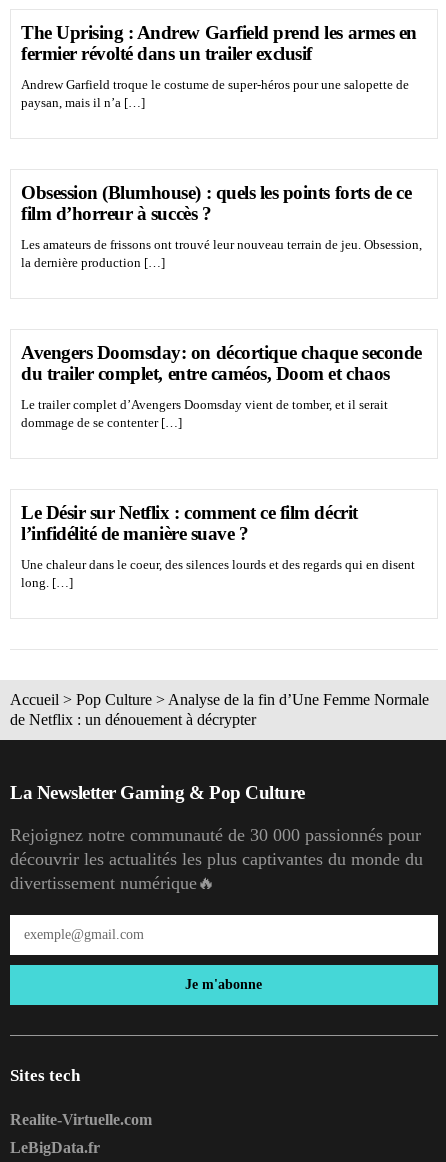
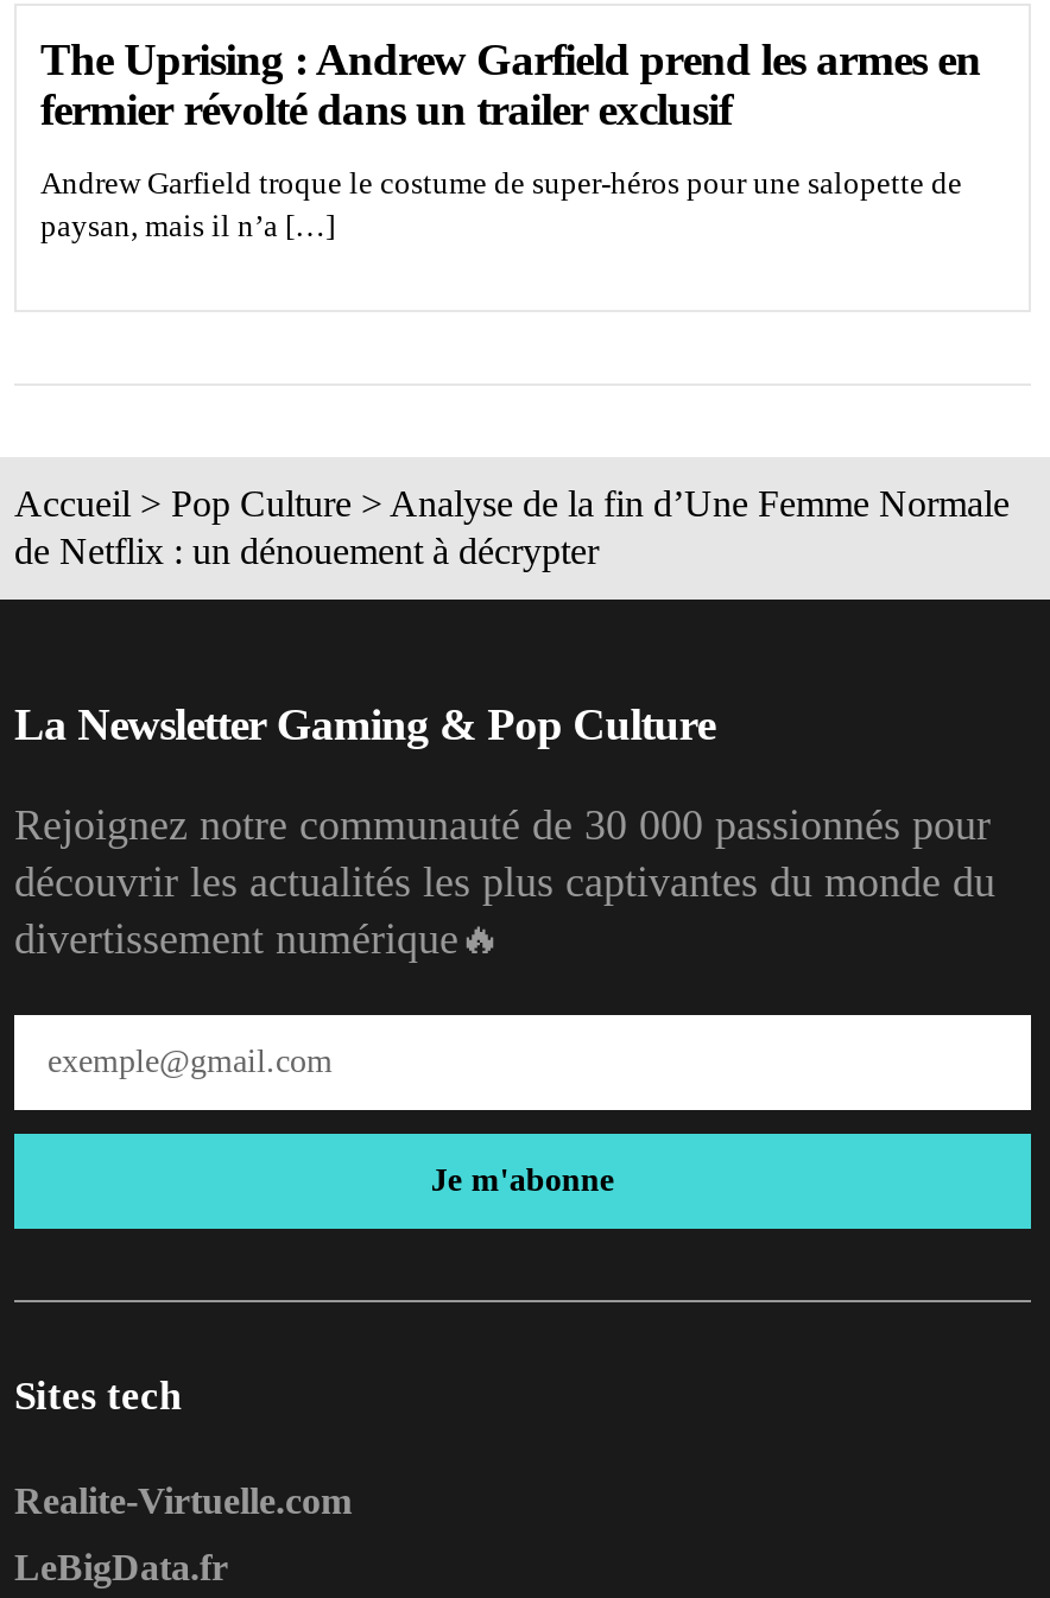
- Obsession (Blumhouse) : quels les points forts de ce
- film d’horreur à succès ?
- Les amateurs de frissons ont trouvé leur nouveau terrain de jeu. Obsession,
- la dernière production […]

- Avengers Doomsday: on décortique chaque seconde
- du trailer complet, entre caméos, Doom et chaos
- Le trailer complet d’Avengers Doomsday vient de tomber, et il serait
- dommage de se contenter […]

- Le Désir sur Netflix : comment ce film décrit
- l’infidélité de manière suave ?
- Une chaleur dans le coeur, des silences lourds et des regards qui en disent
- long. […]
